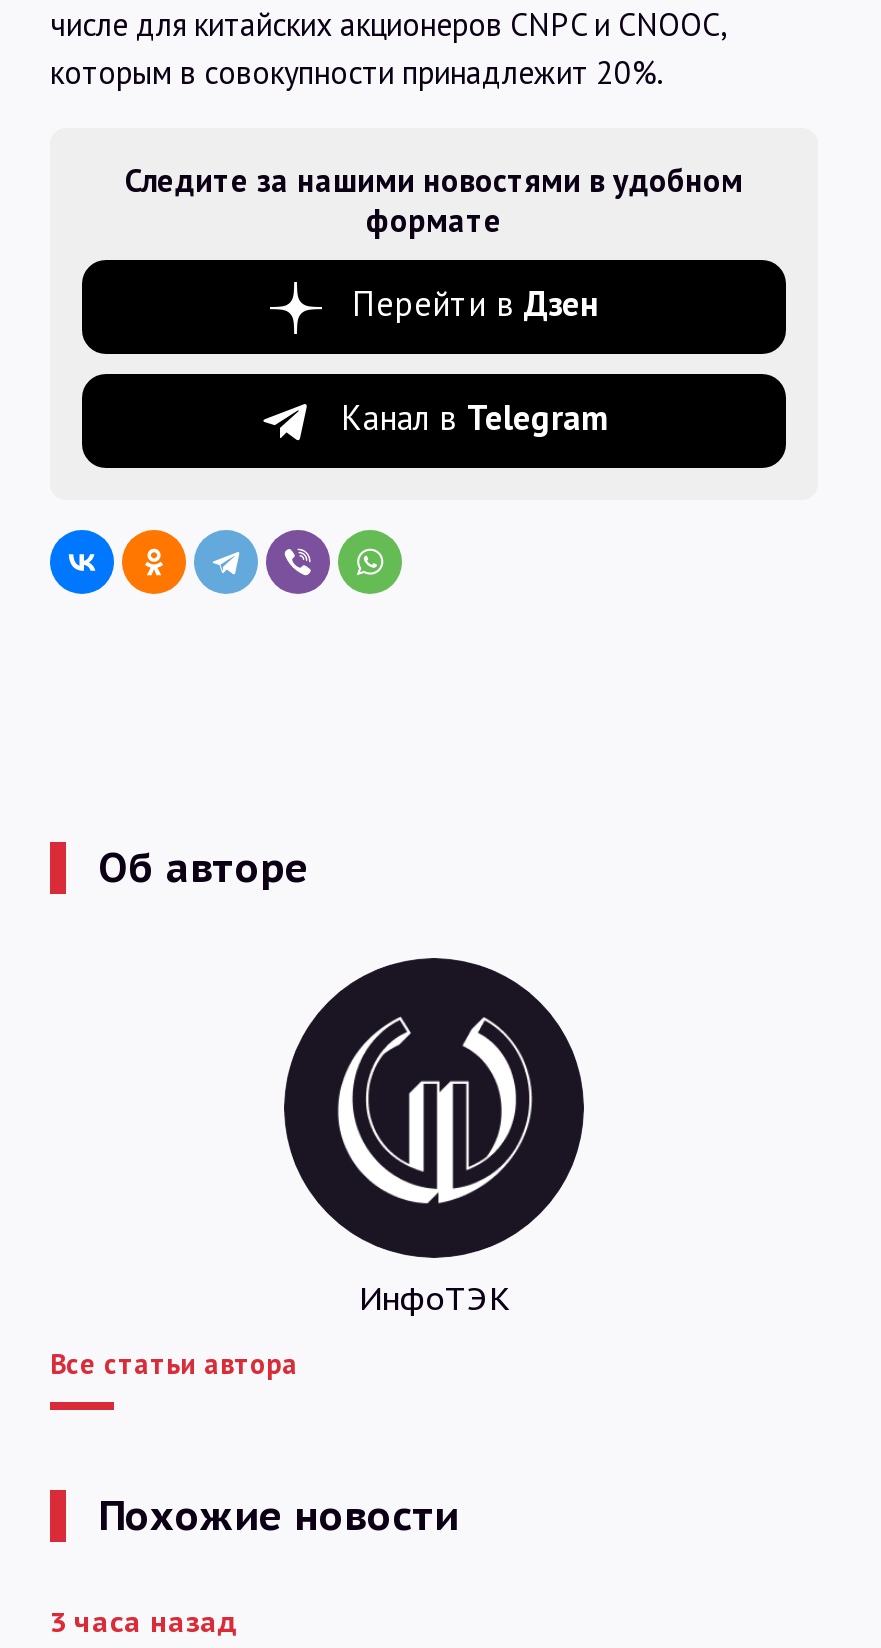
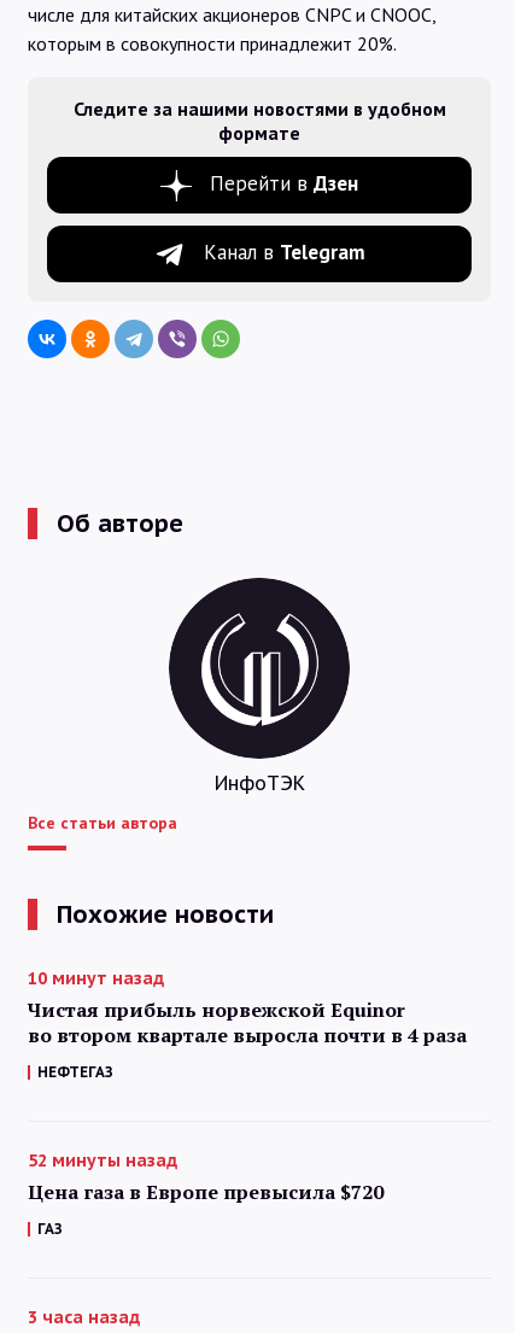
+ 10 минут назад
+ Чистая прибыль норвежской Equinor
+ во втором квартале выросла почти в 4 раза
+ НЕФТЕГАЗ

+ 52 минуты назад
+ Цена газа в Европе превысила $720
+ ГАЗ
